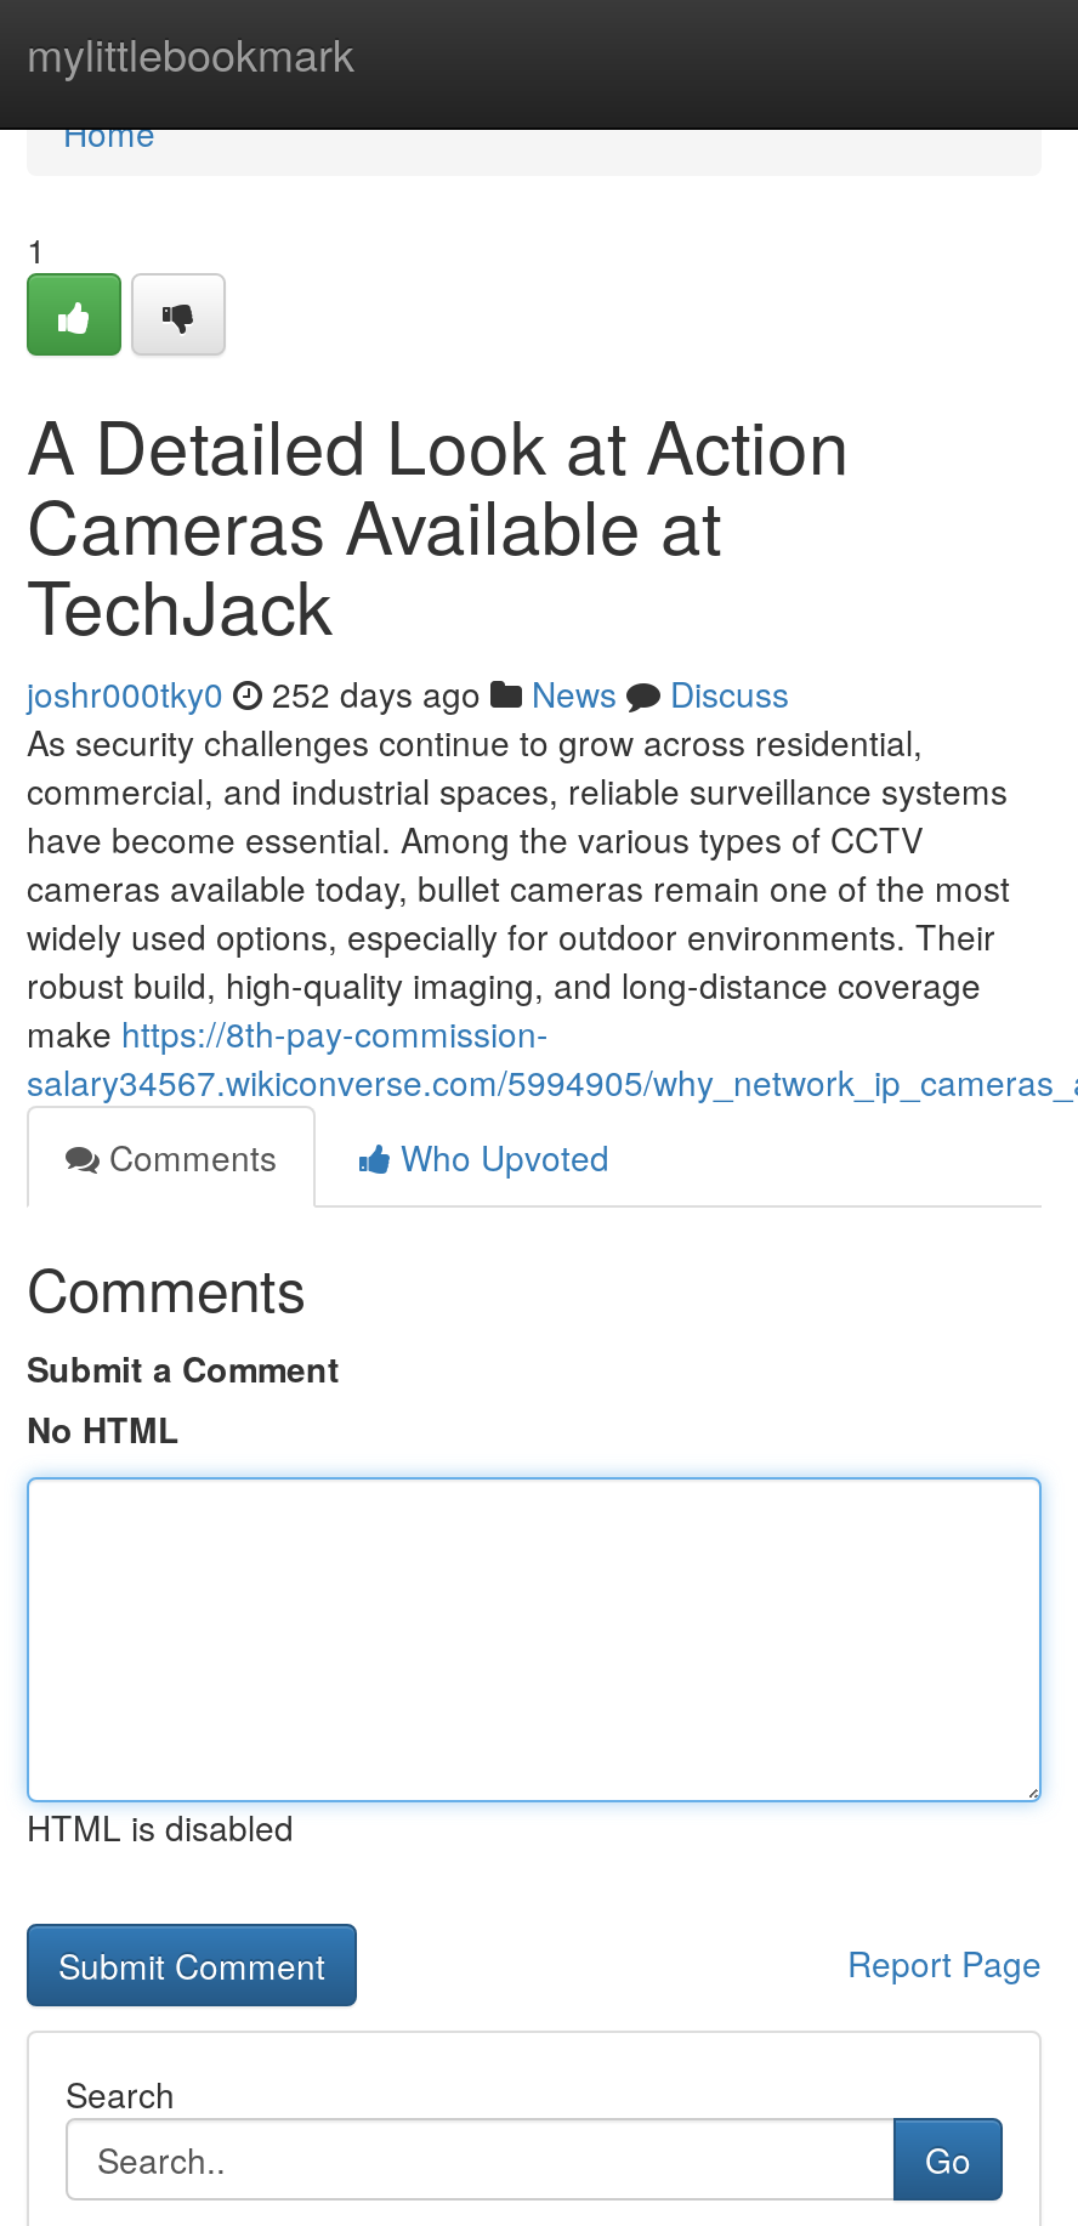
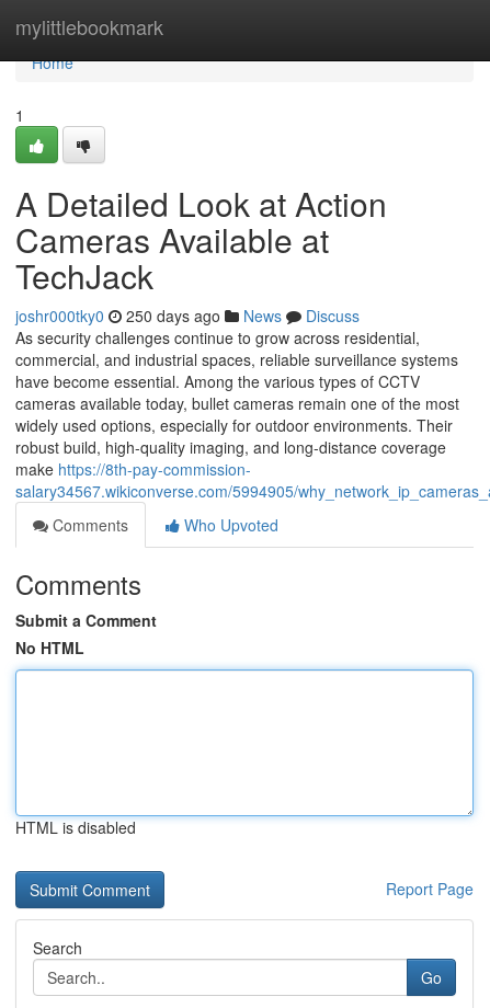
- joshr000tky0 252 days ago News Discuss
+ joshr000tky0 250 days ago News Discuss
